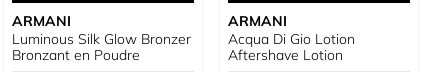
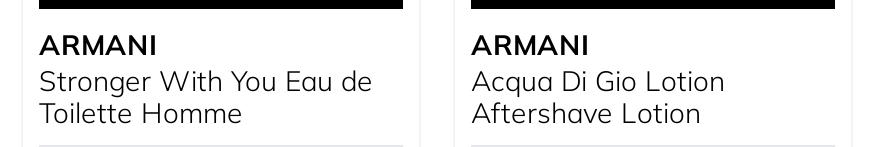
- Luminous Silk Glow Bronzer
- Bronzant en Poudre
+ Stronger With You Eau de
+ Toilette Homme
